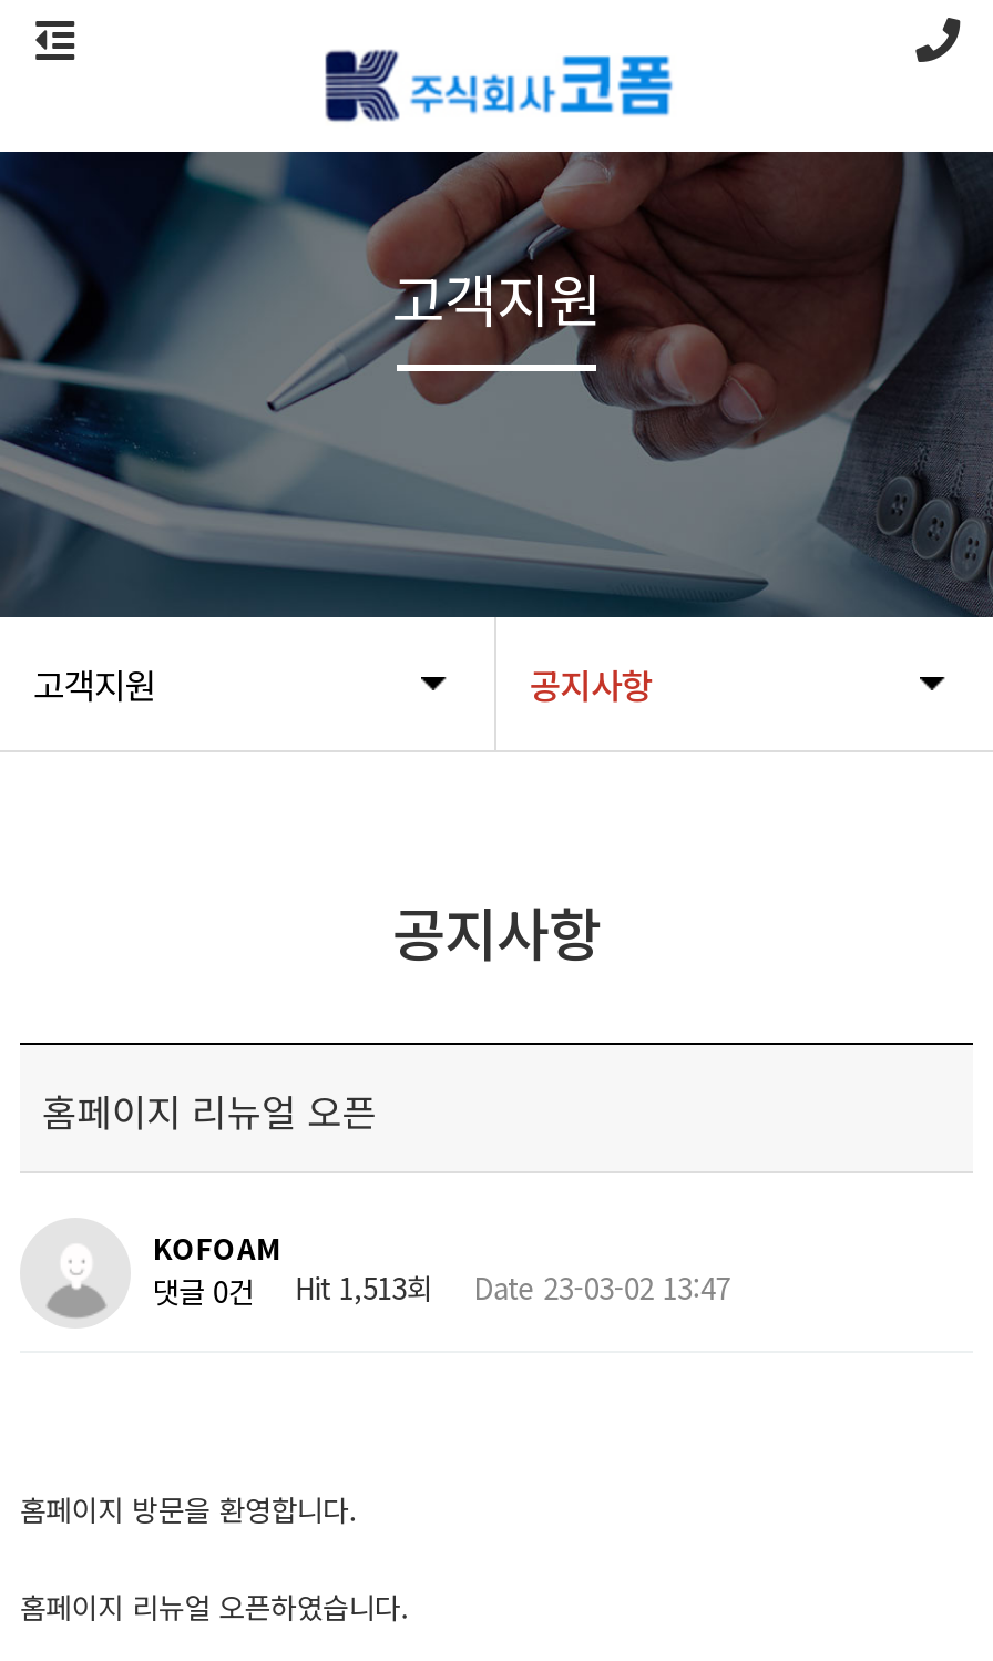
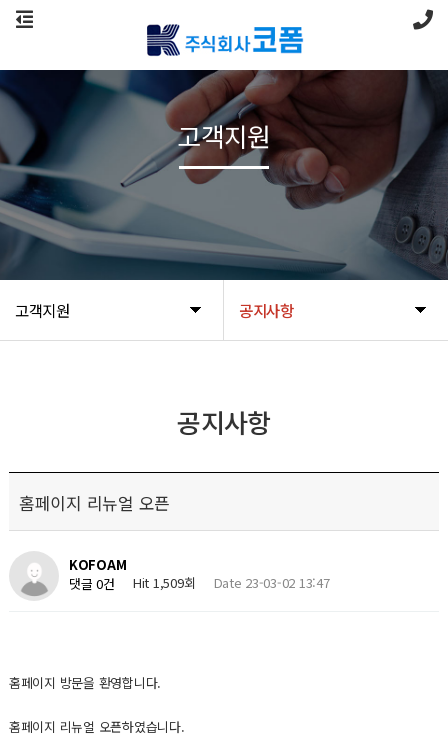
- 댓글 0건 Hit 1,513회 Date 23-03-02 13:47
+ 댓글 0건 Hit 1,509회 Date 23-03-02 13:47
